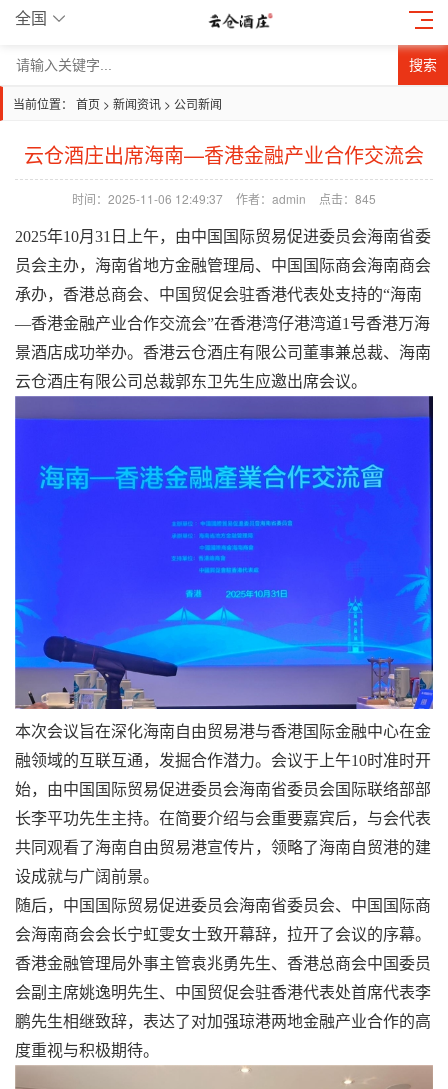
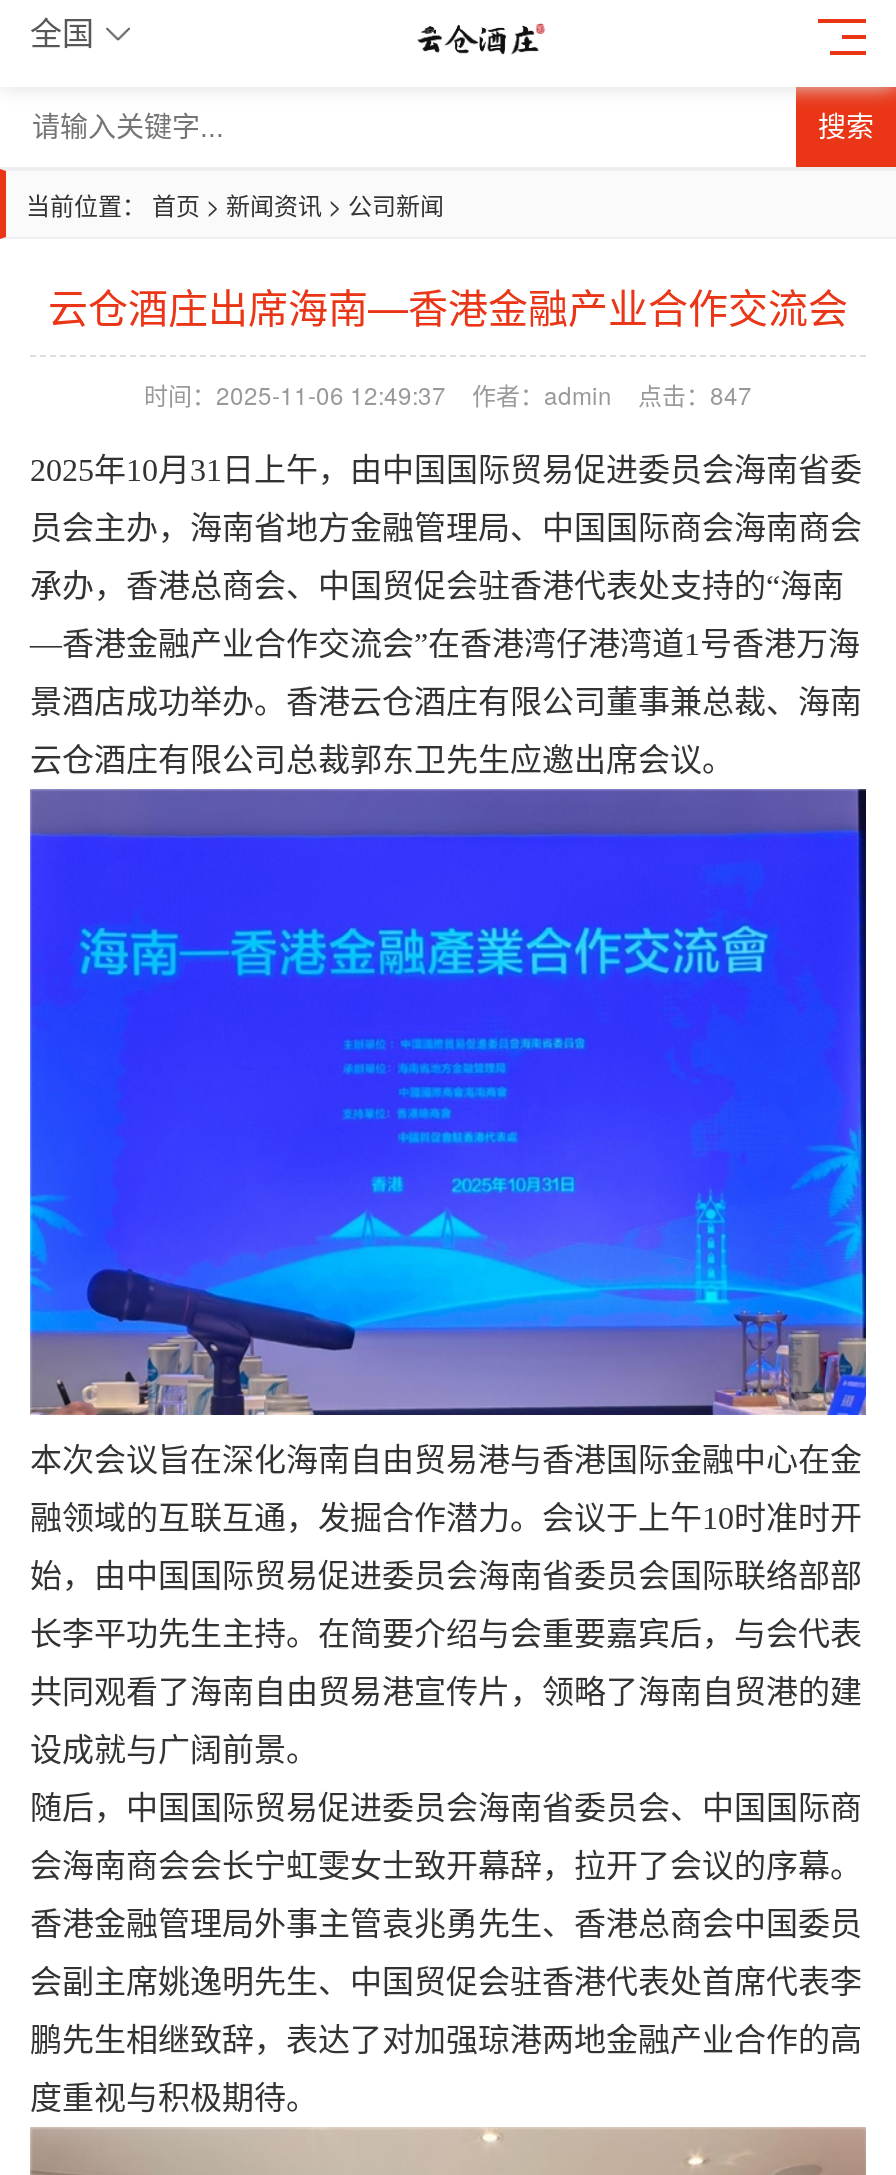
- 时间：2025-11-06 12:49:37 作者：admin 点击：845
+ 时间：2025-11-06 12:49:37 作者：admin 点击：847
